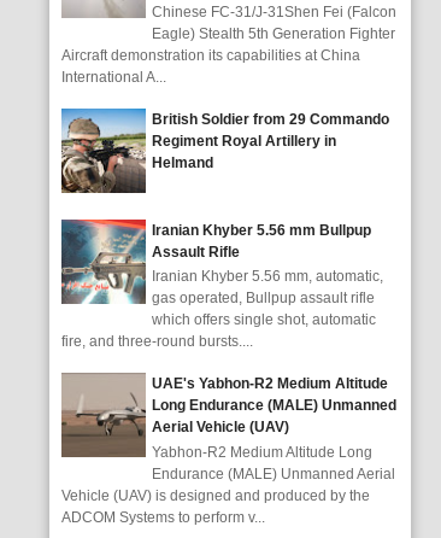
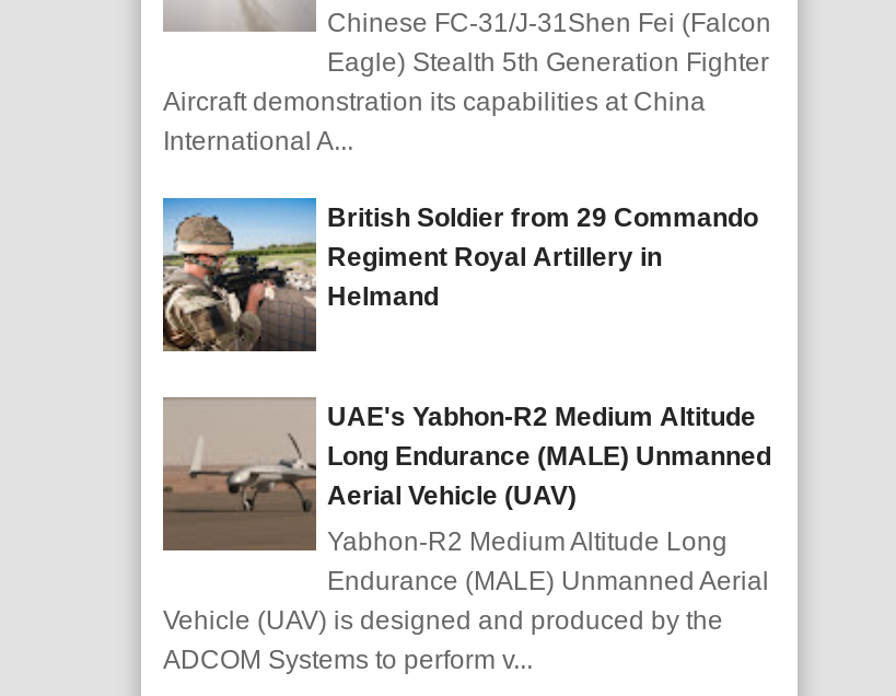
- [image]
- Iranian Khyber 5.56 mm Bullpup
- Assault Rifle
- Iranian Khyber 5.56 mm, automatic,
- gas operated, Bullpup assault rifle
- which offers single shot, automatic
- fire, and three-round bursts....
